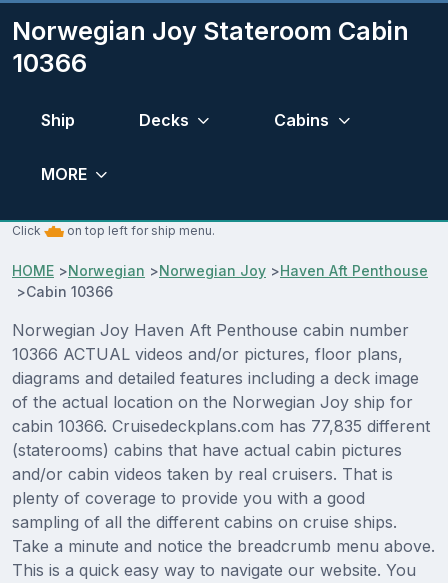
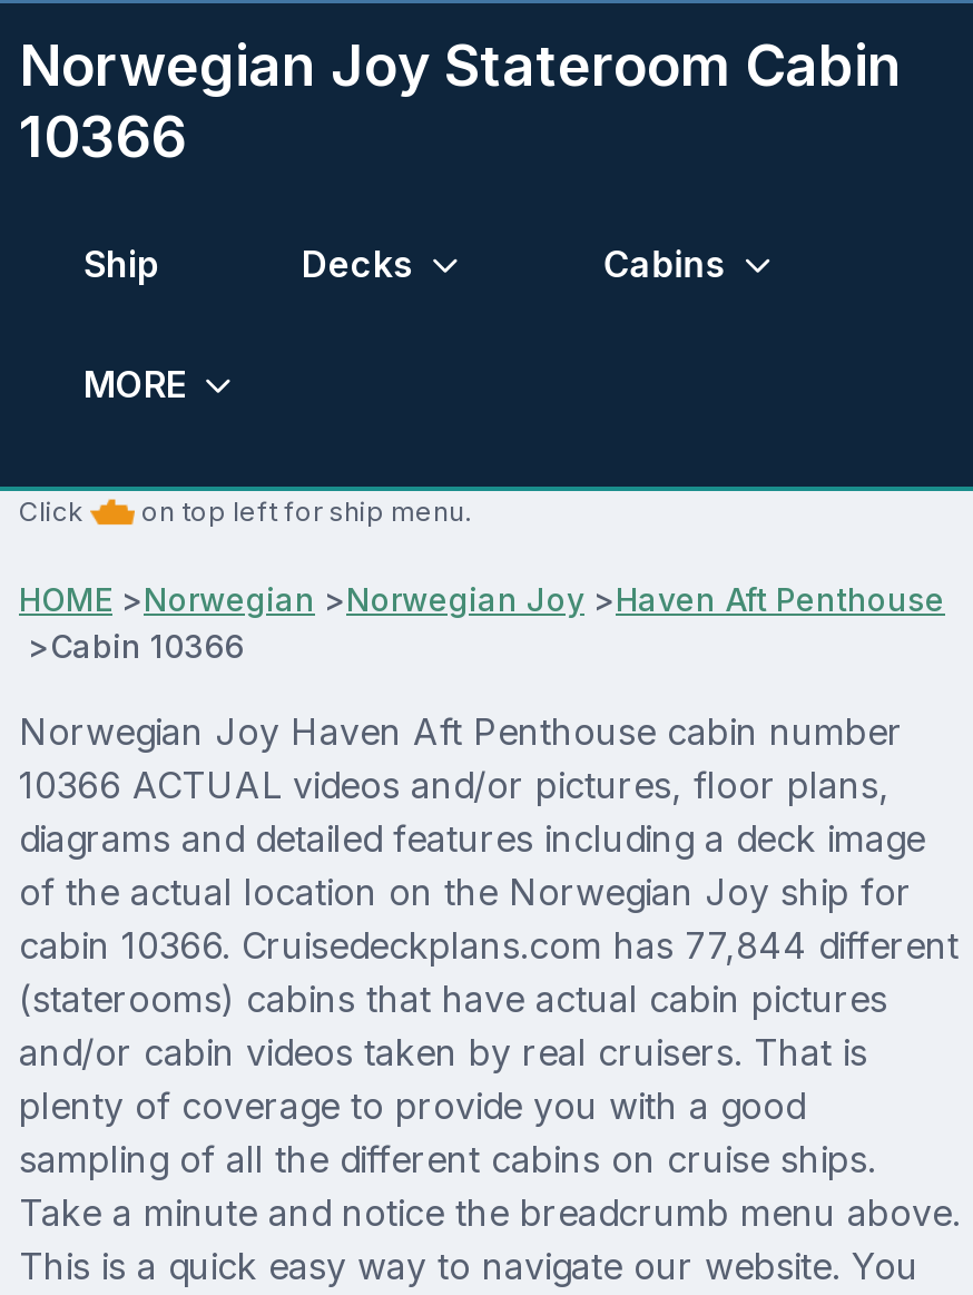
- cabin 10366. Cruisedeckplans.com has 77,835 different
+ cabin 10366. Cruisedeckplans.com has 77,844 different
